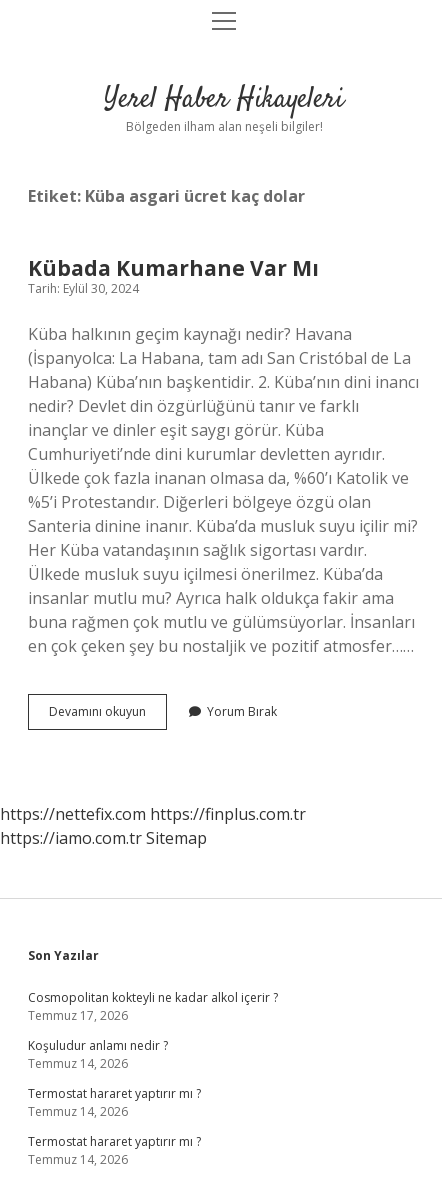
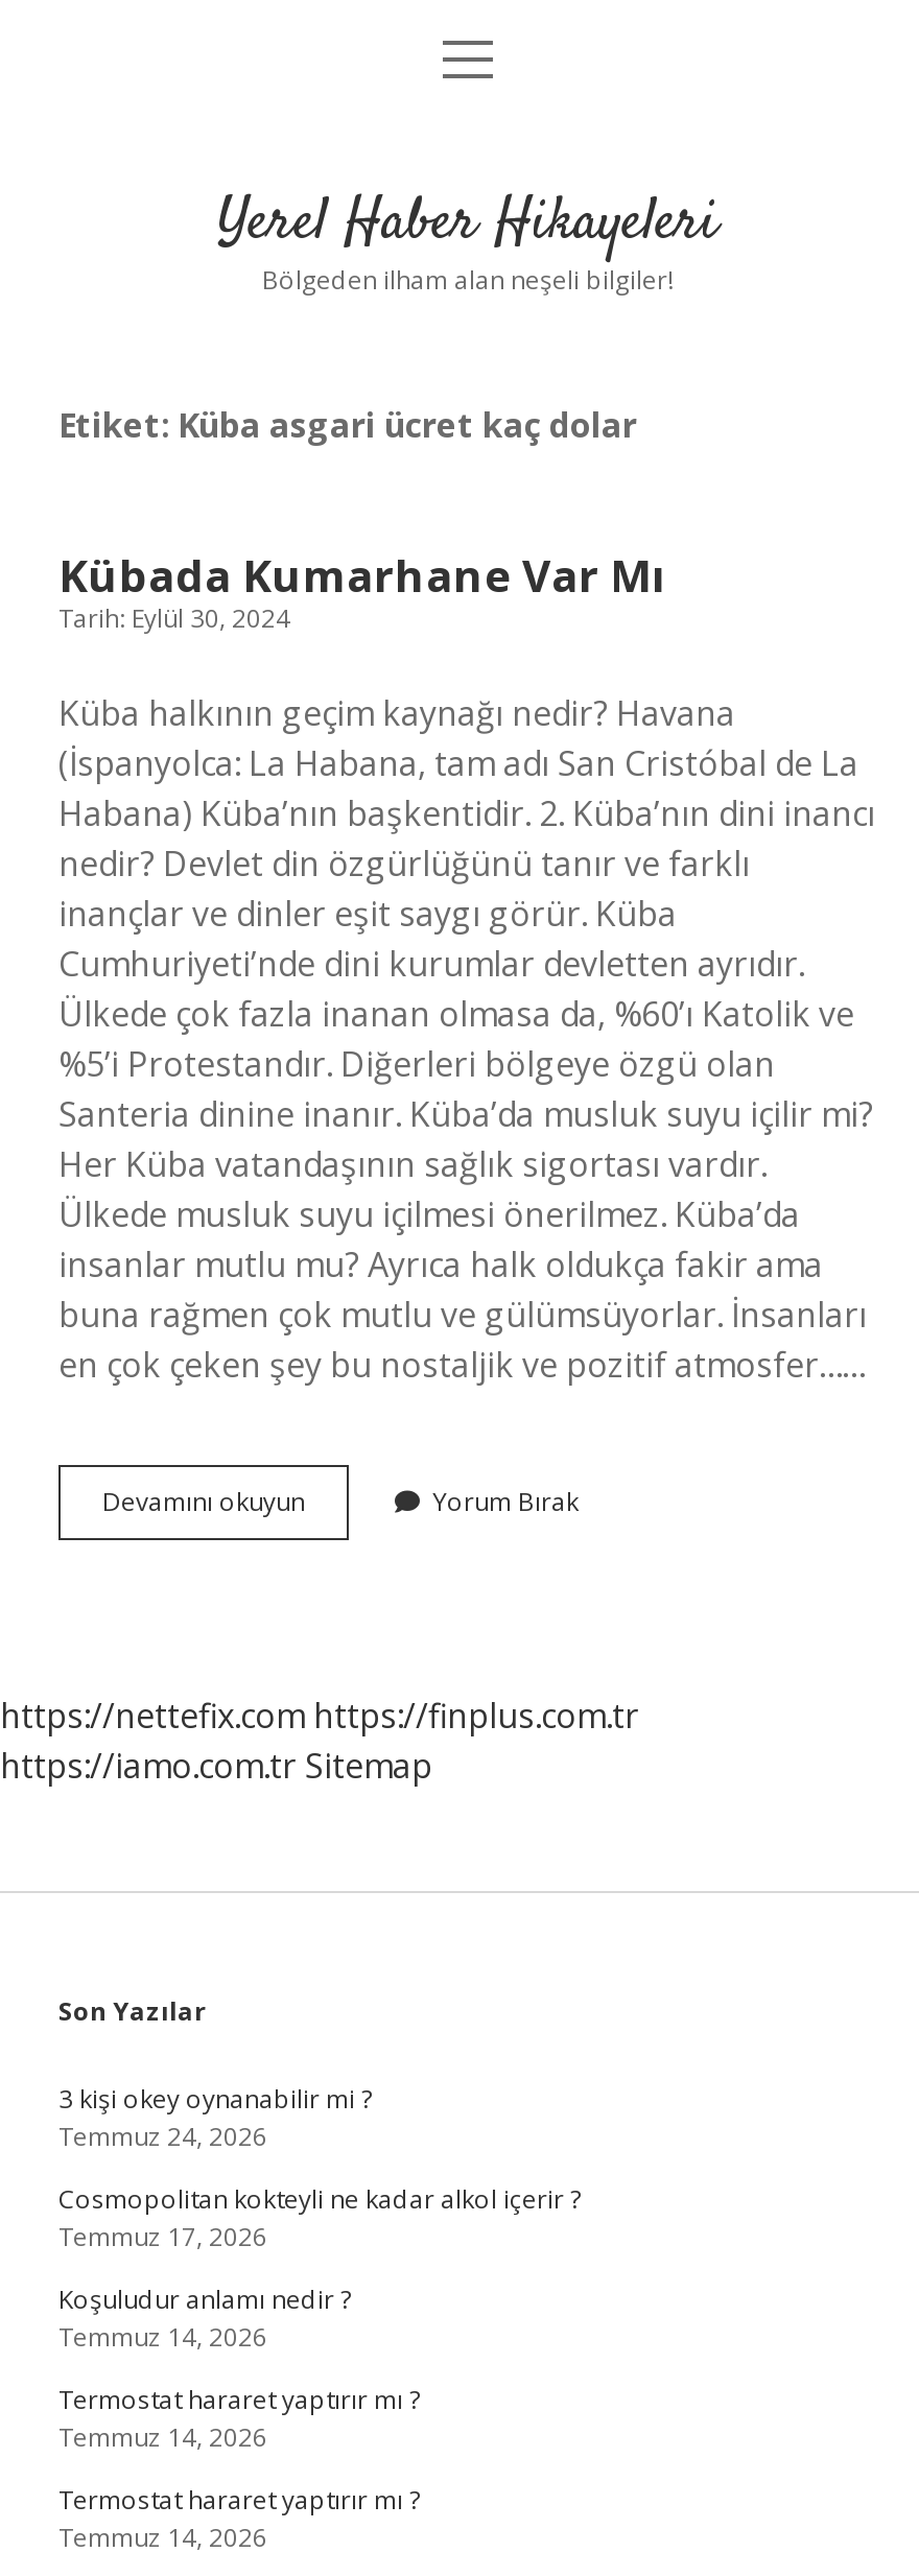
+ 3 kişi okey oynanabilir mi ?
+ Temmuz 24, 2026
